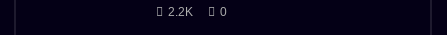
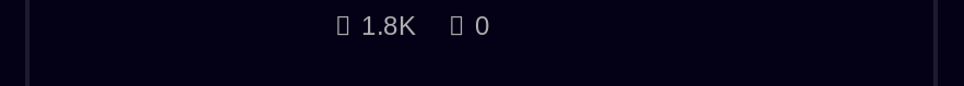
- 2.2K 0
+ 1.8K 0
